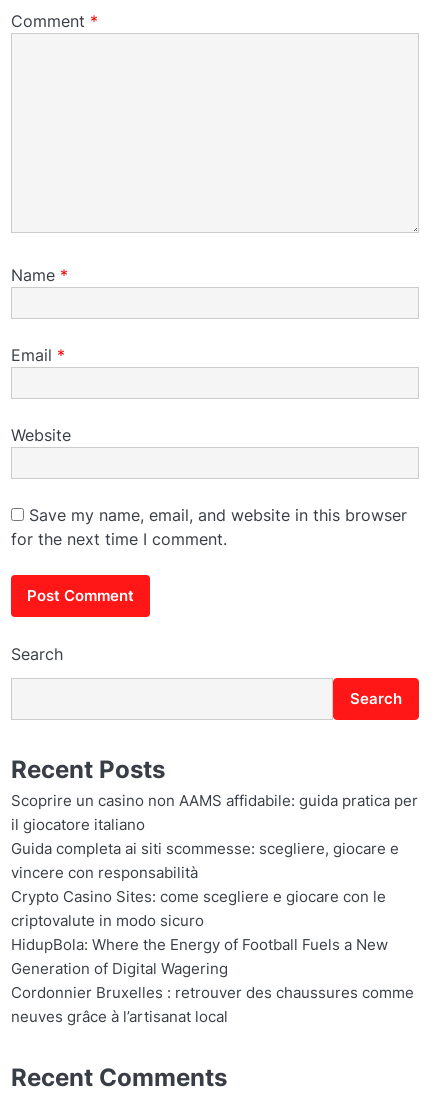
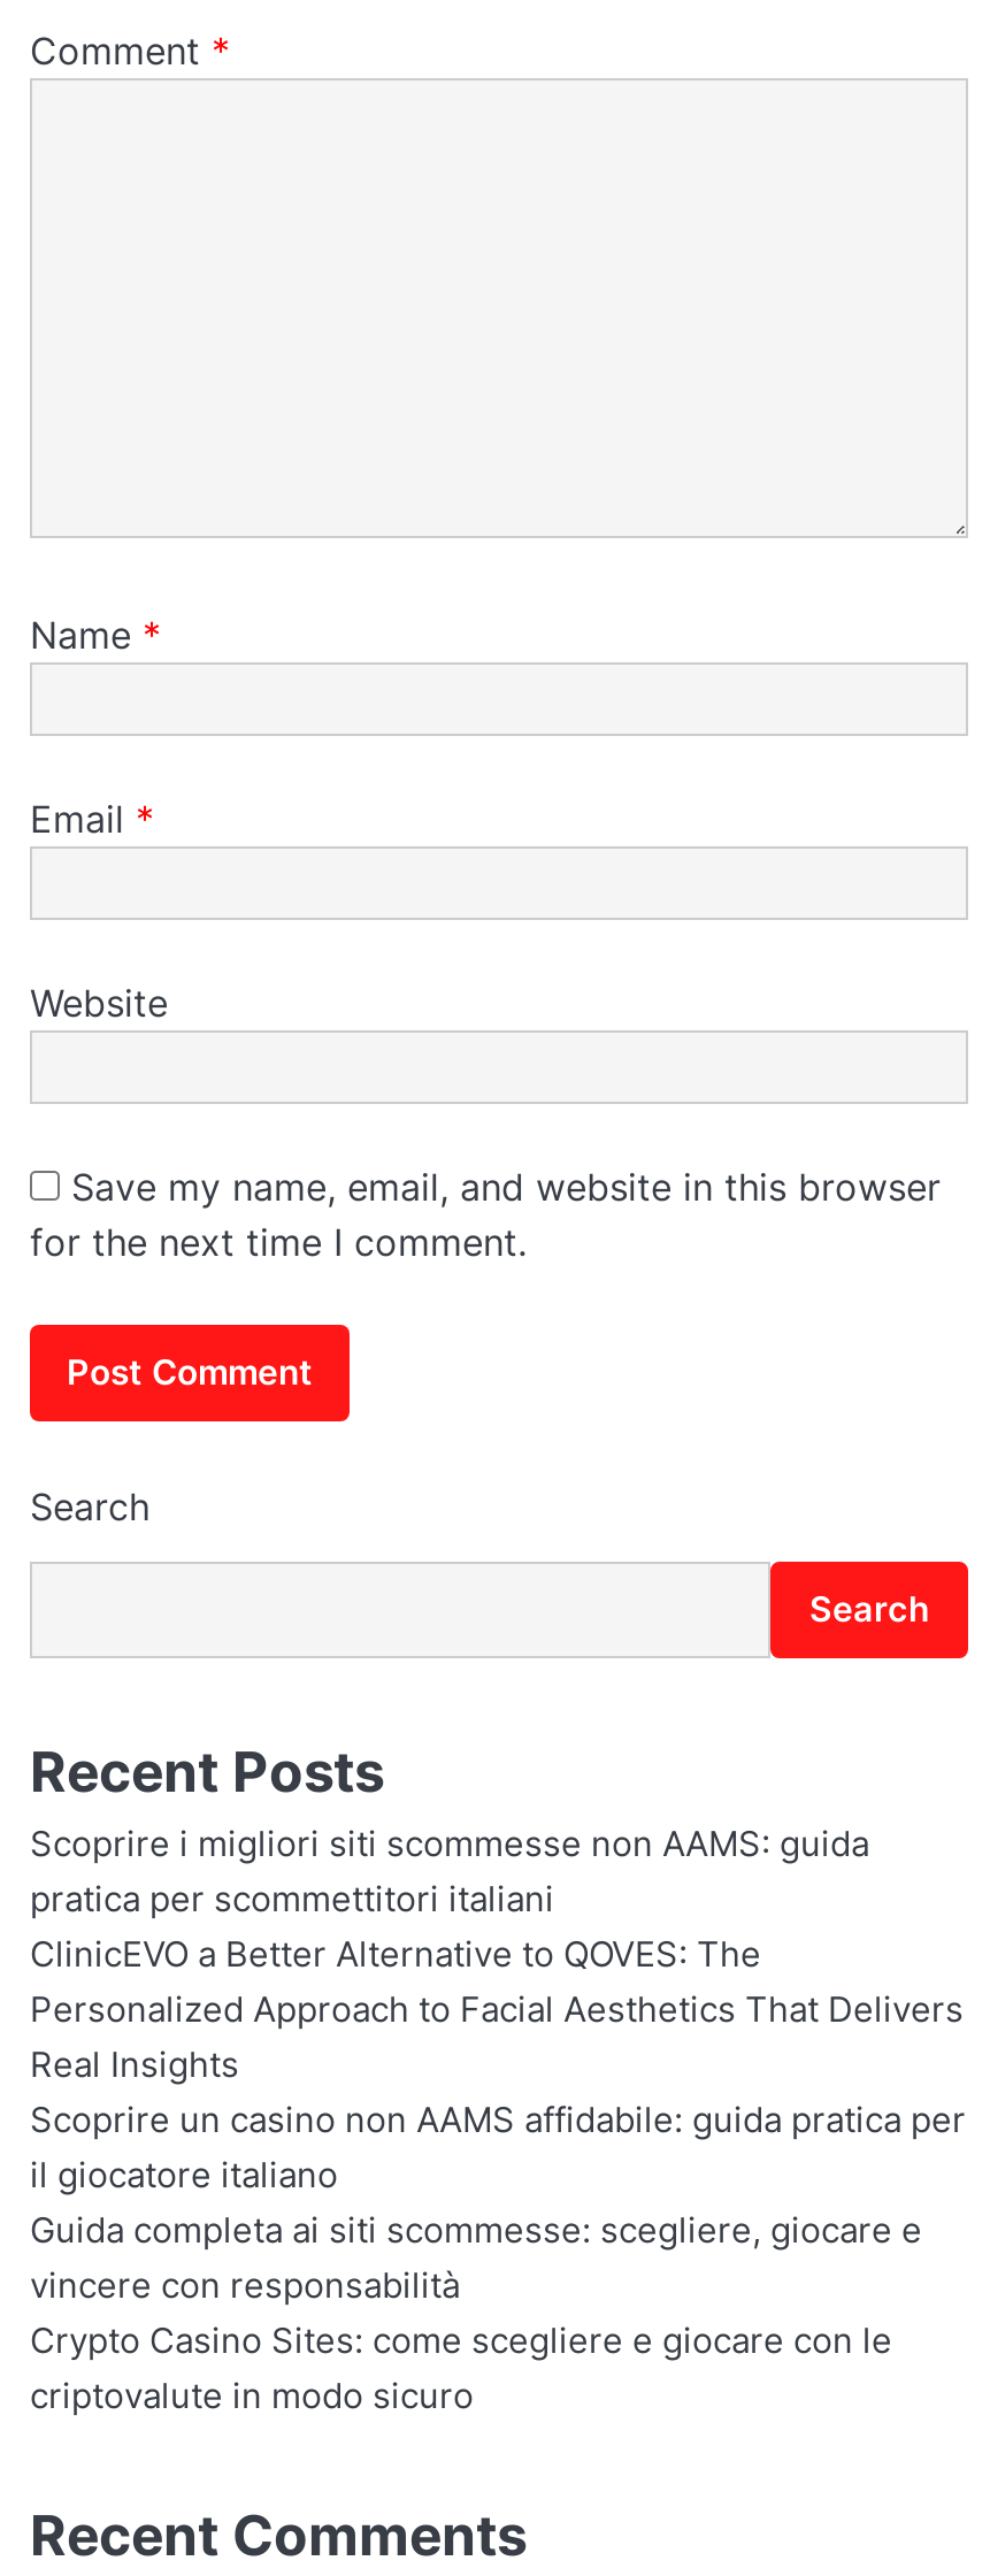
+ Scoprire i migliori siti scommesse non AAMS: guida
+ pratica per scommettitori italiani
+ ClinicEVO a Better Alternative to QOVES: The
+ Personalized Approach to Facial Aesthetics That Delivers
+ Real Insights

moved down: Scoprire un casino non AAMS affidabile: guida pratica per | il giocatore italiano | Guida completa ai siti scommesse: scegliere, giocare e | vincere con responsabilità | Crypto Casino Sites: come scegliere e giocare con le | criptovalute in modo sicuro

- HidupBola: Where the Energy of Football Fuels a New
- Generation of Digital Wagering
- Cordonnier Bruxelles : retrouver des chaussures comme
- neuves grâce à l’artisanat local
